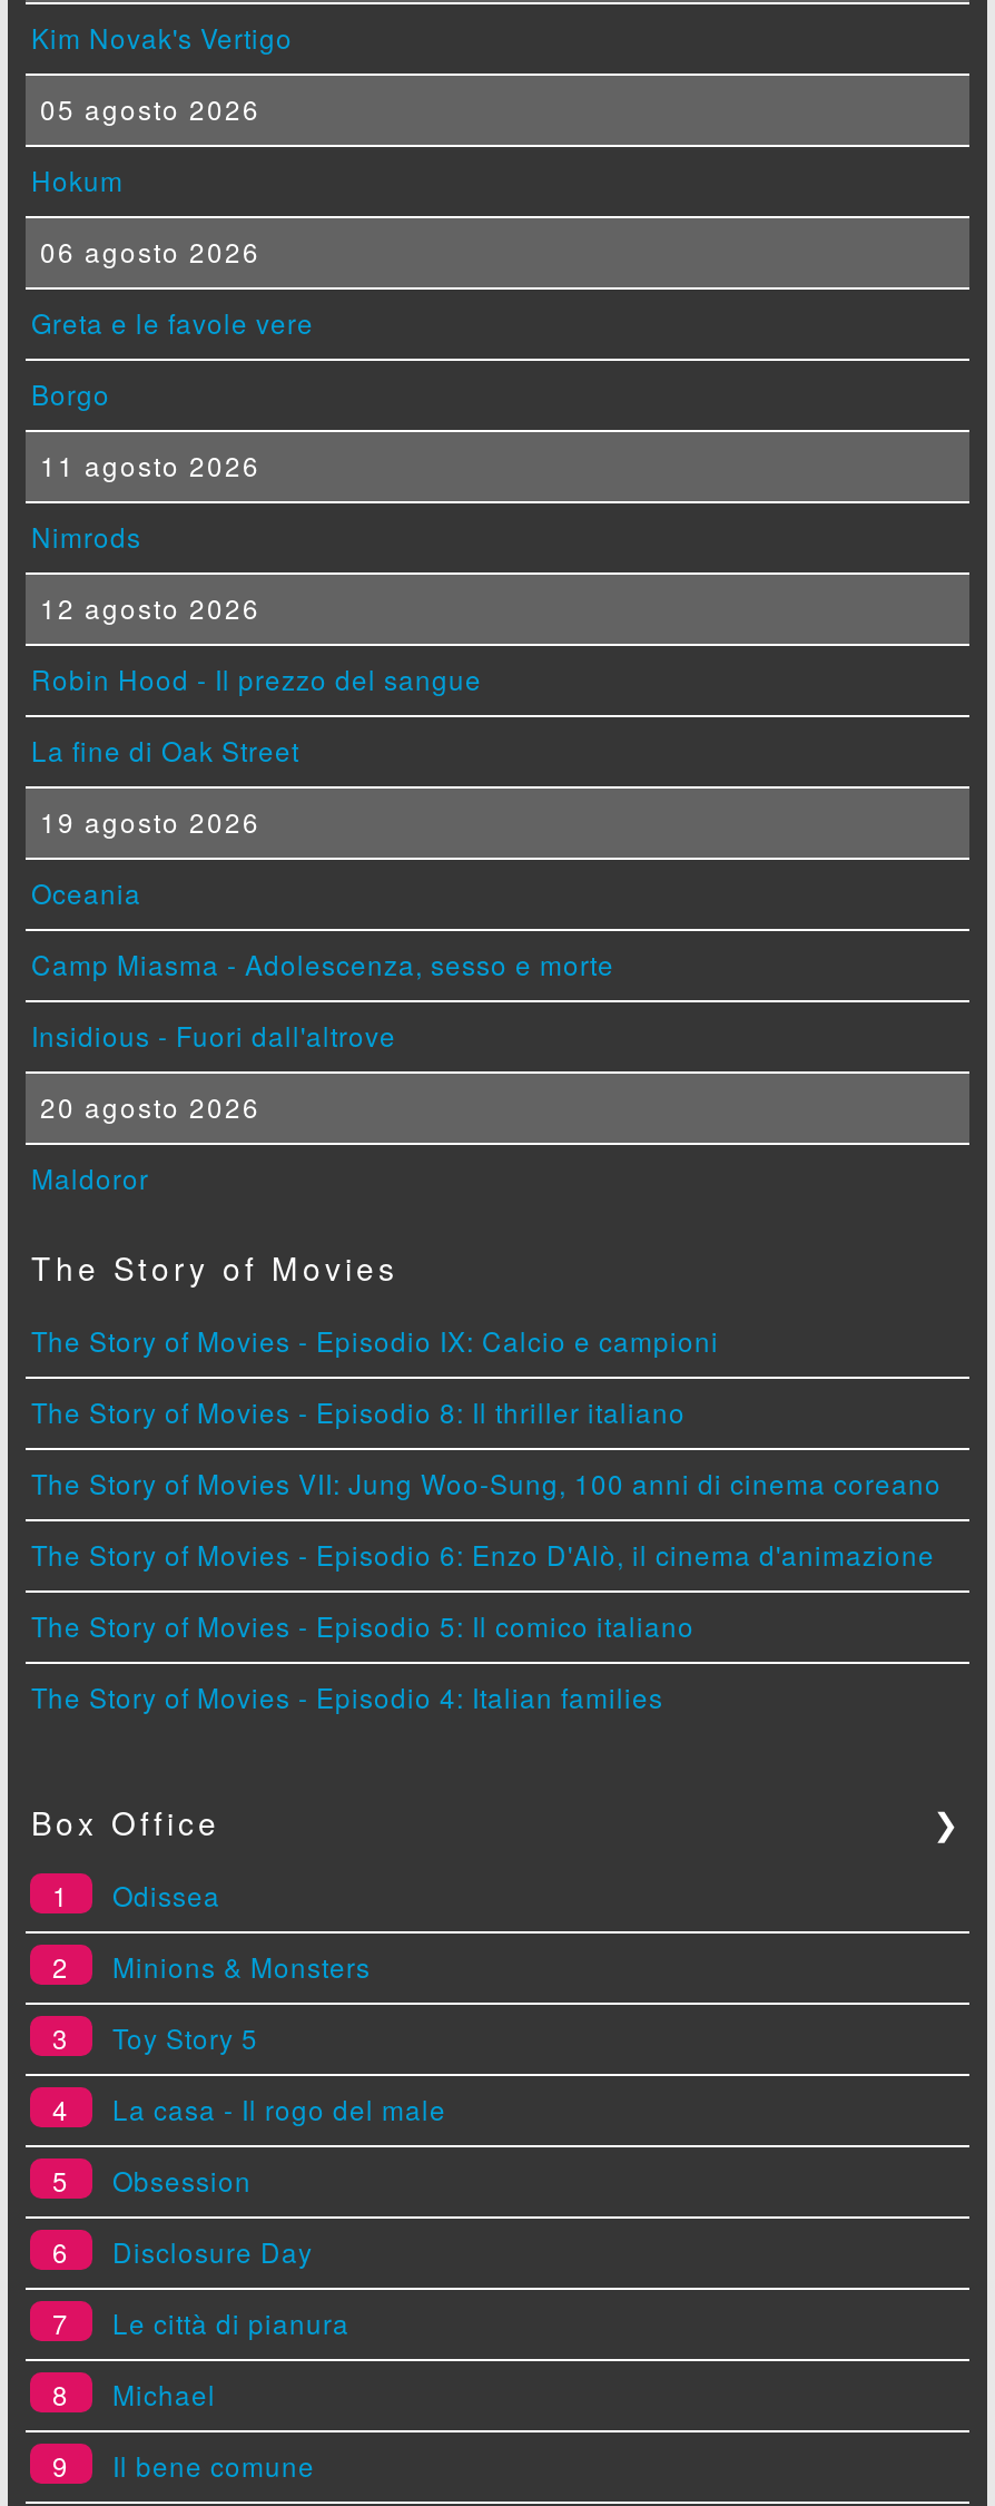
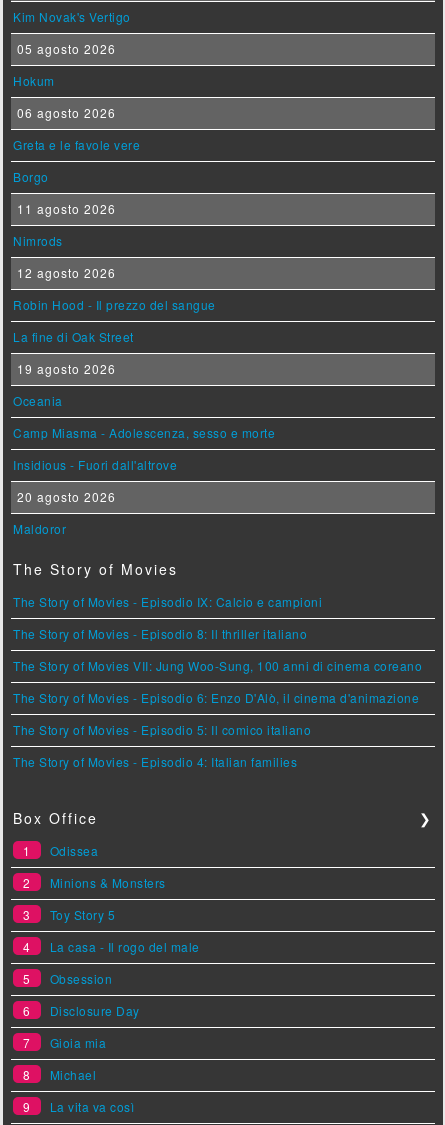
- Le città di pianura
+ Gioia mia

- Il bene comune
+ La vita va così
